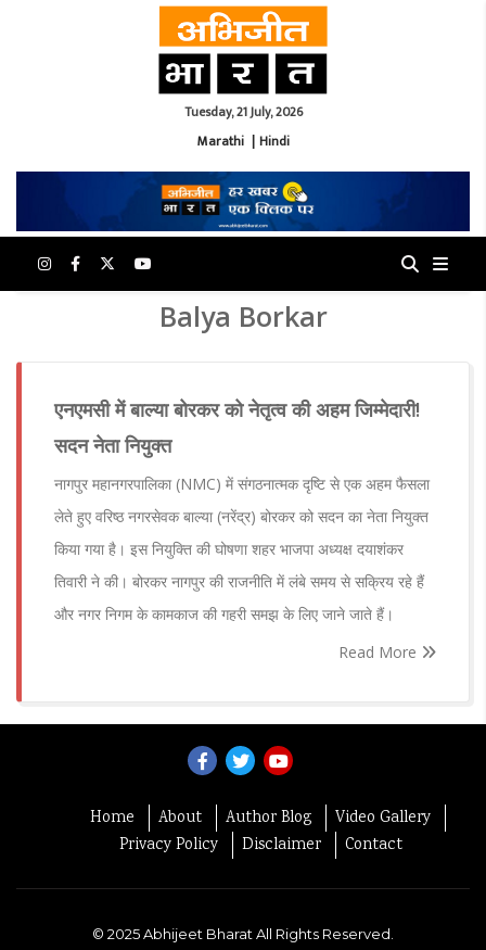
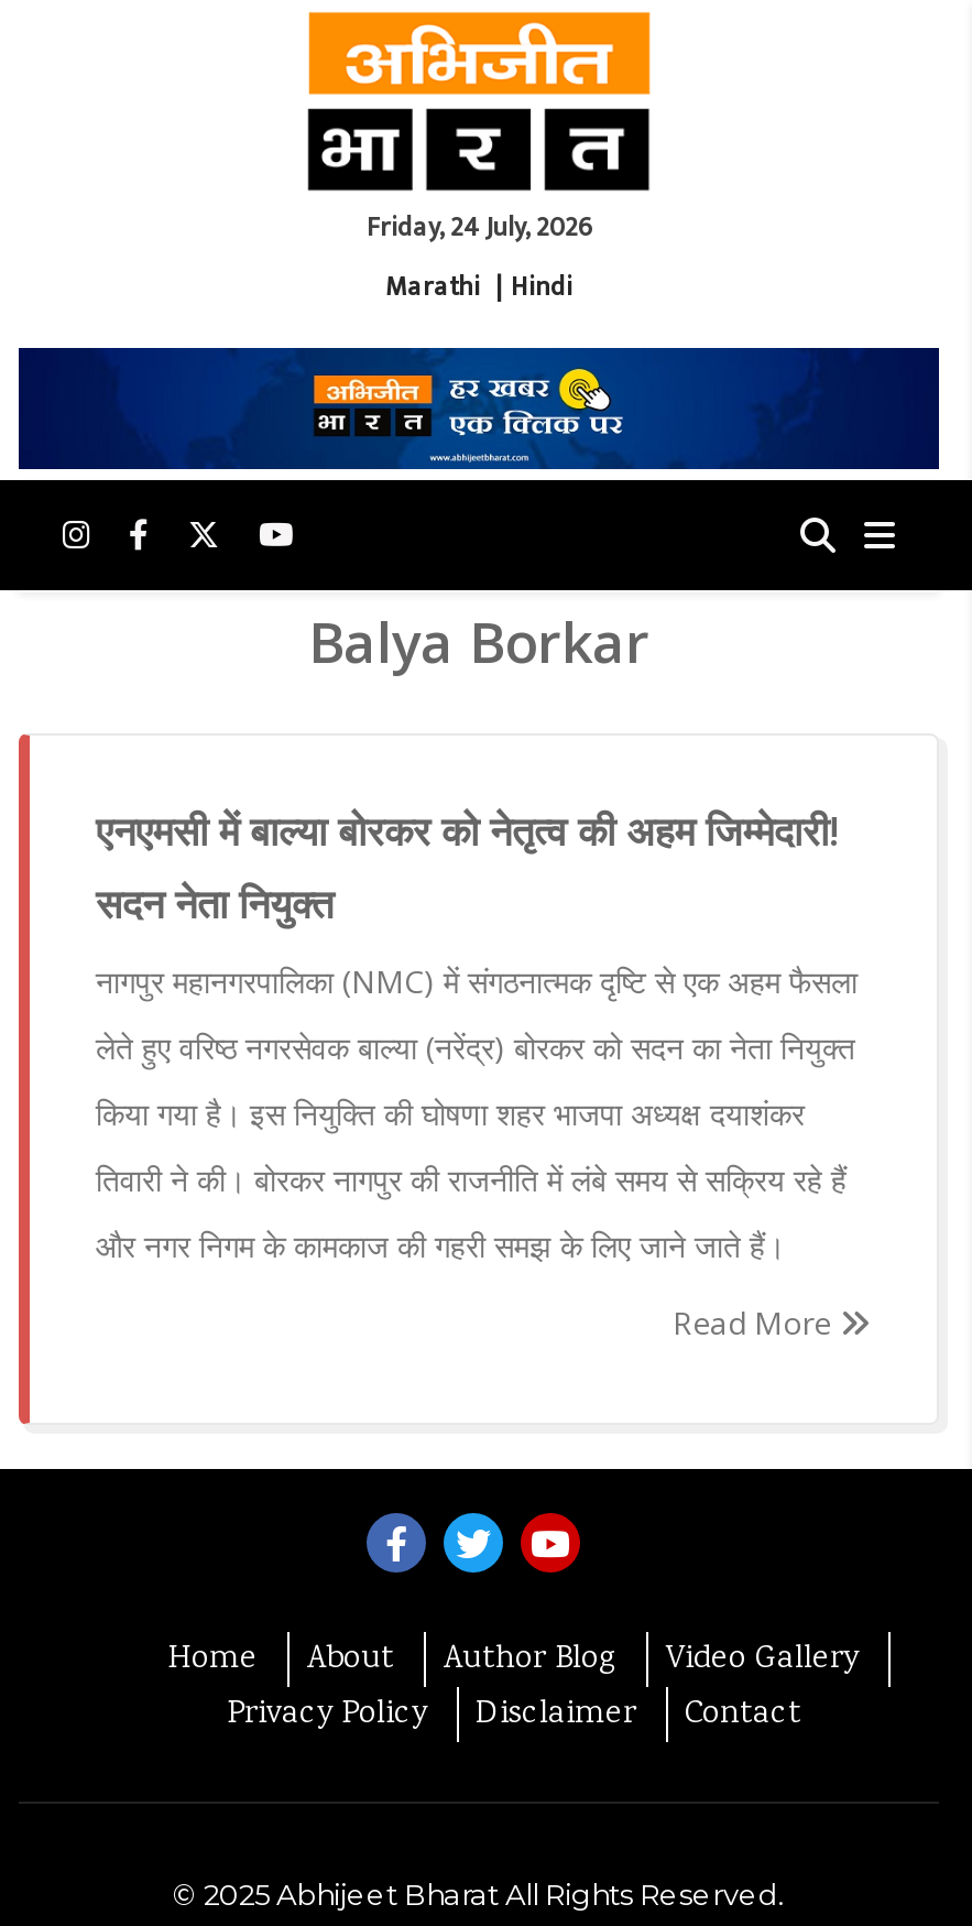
- Tuesday, 21 July, 2026
+ Friday, 24 July, 2026
